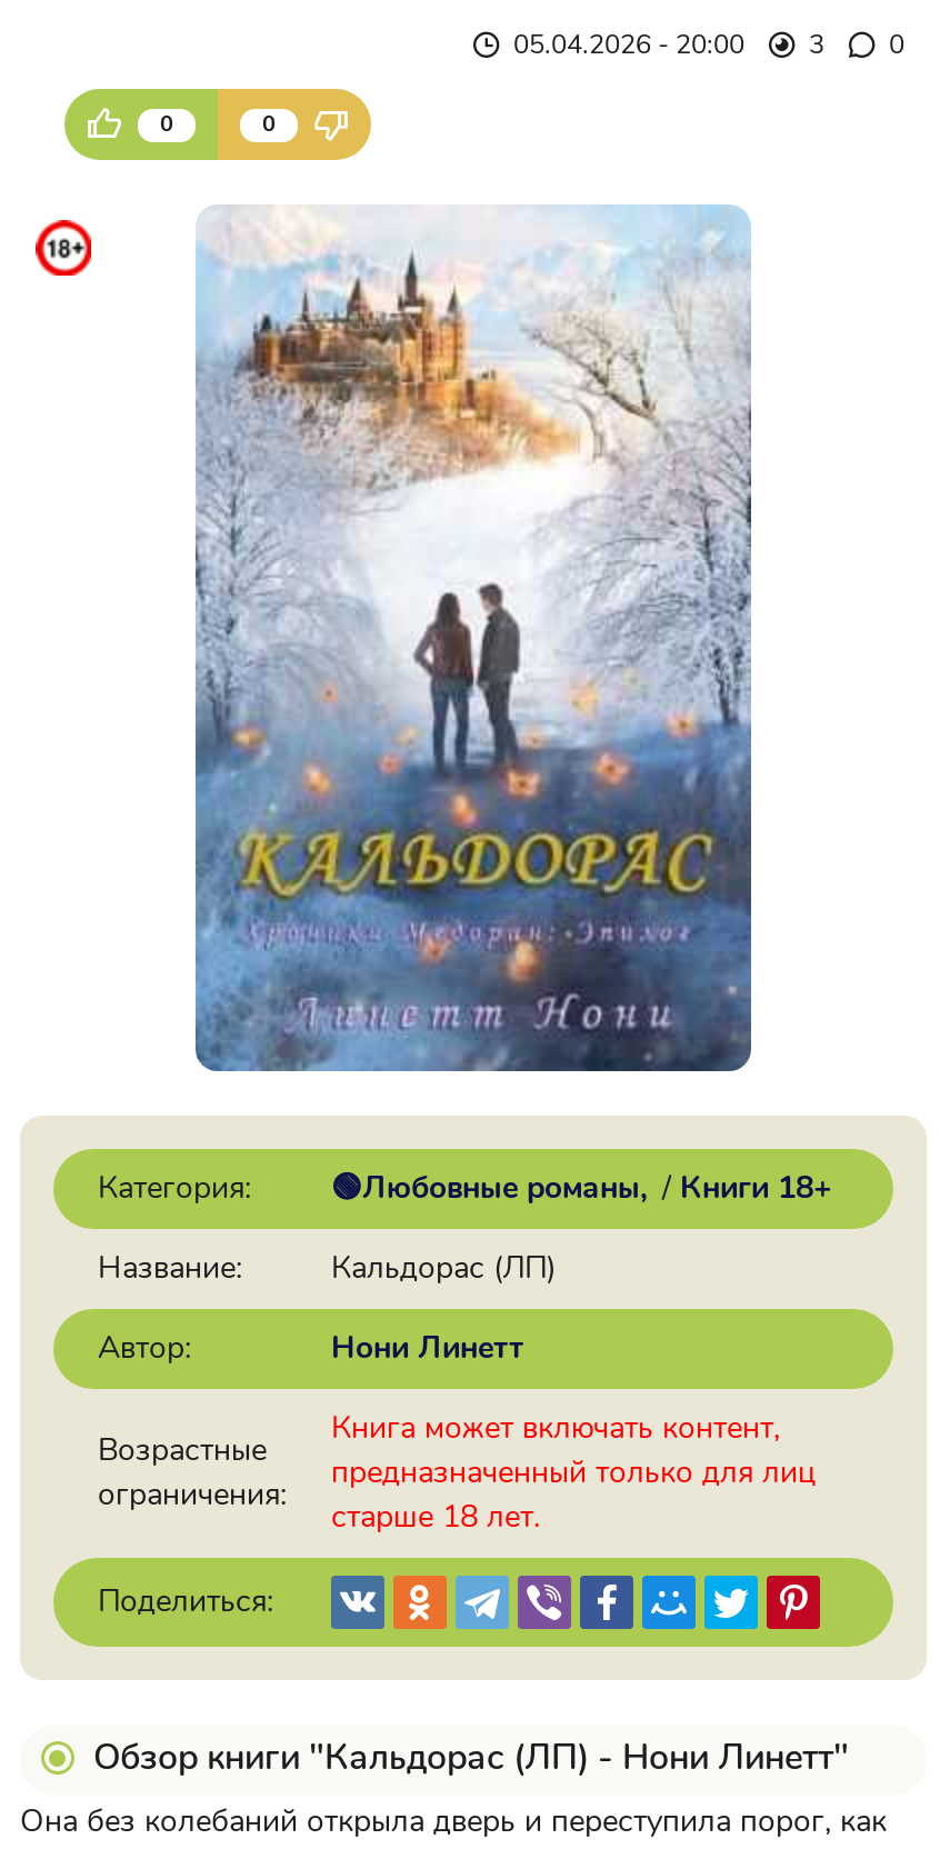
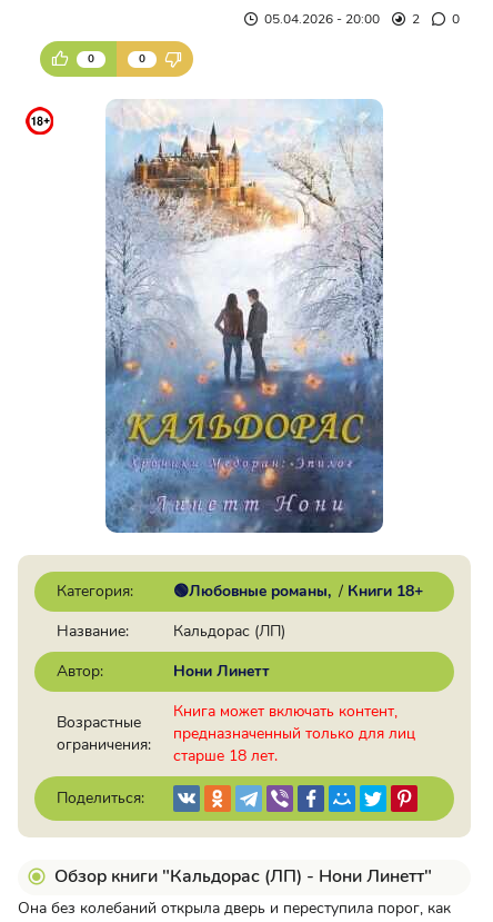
- 05.04.2026 - 20:00 3 0
+ 05.04.2026 - 20:00 2 0
